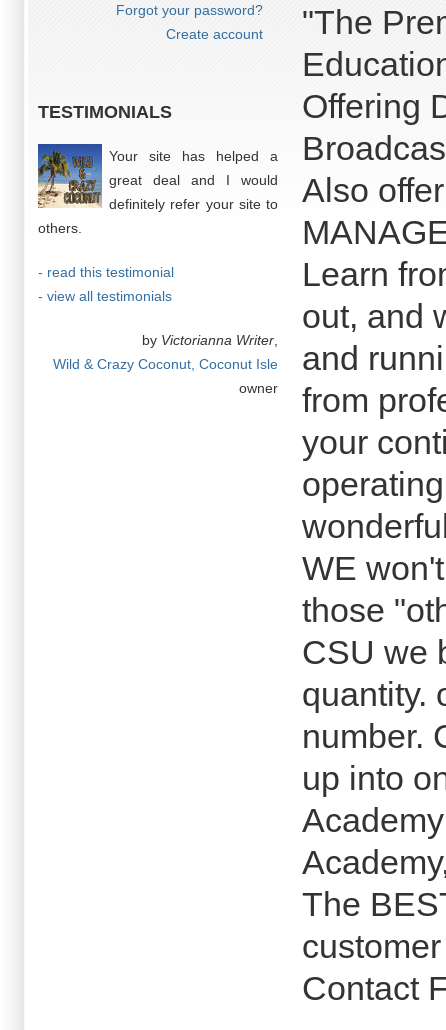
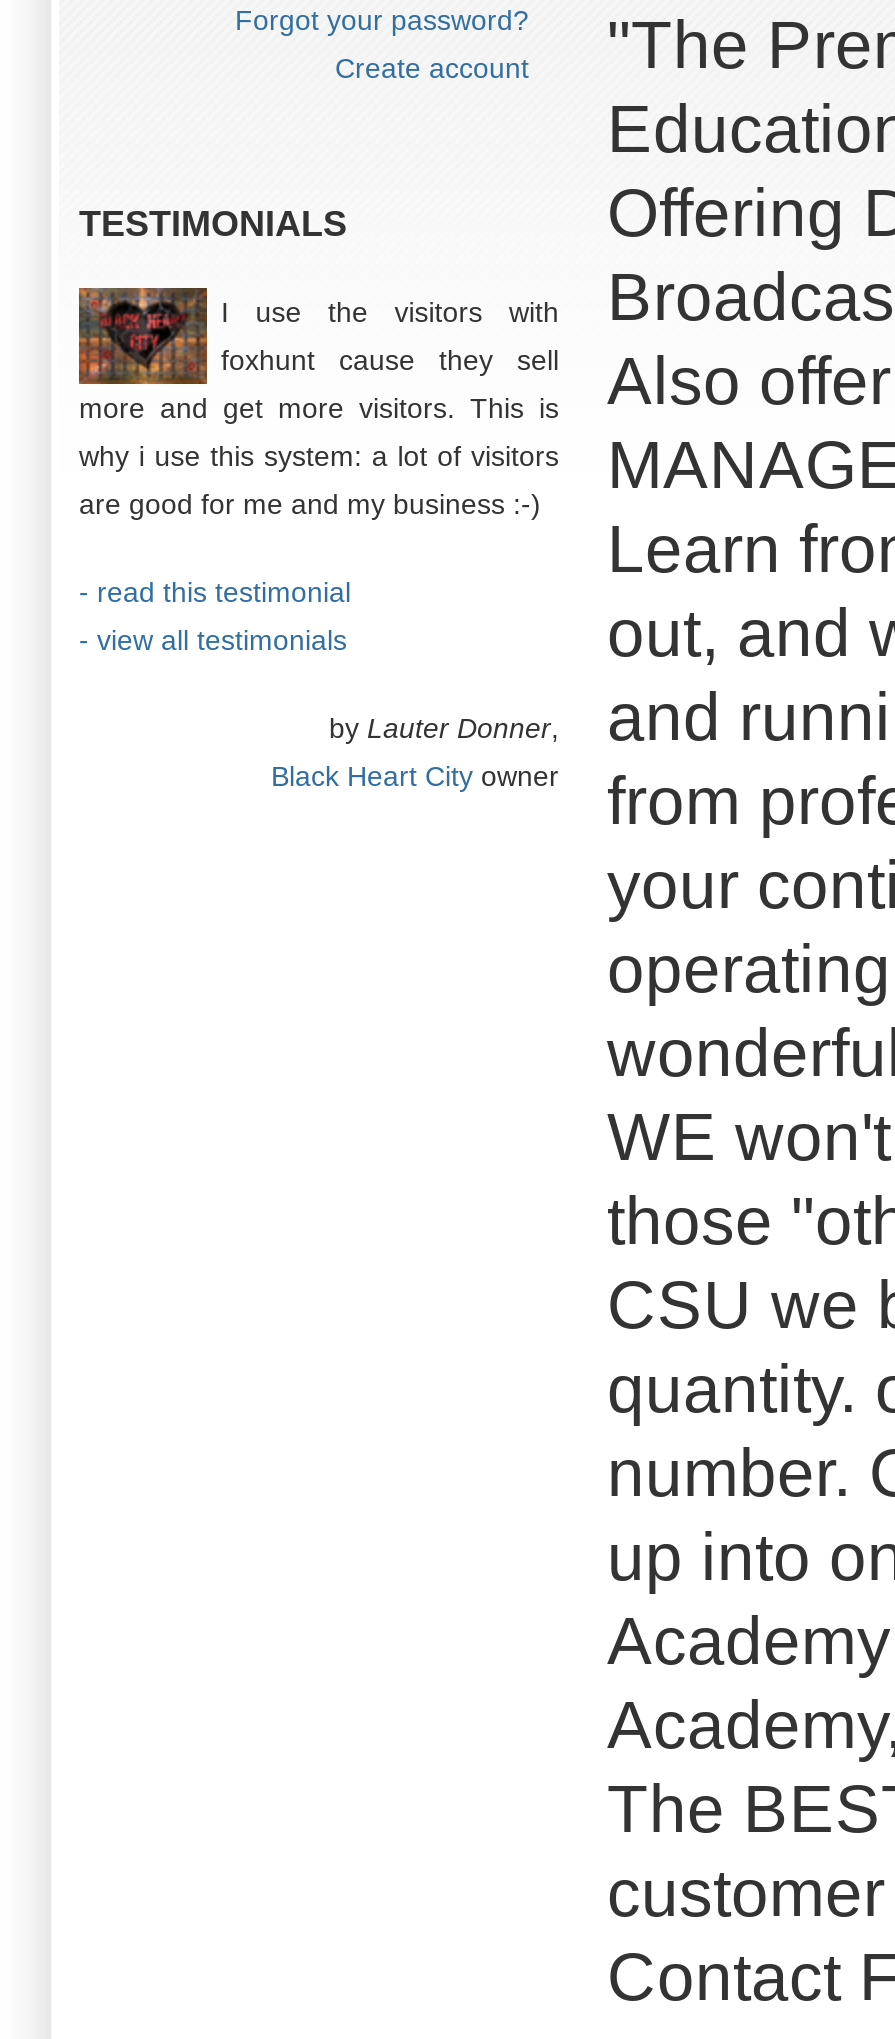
- [image]
- Your site has helped a
- great deal and I would
- definitely refer your site to
- others.
+ [image]
+ I use the visitors with
+ foxhunt cause they sell
+ more and get more visitors. This is
+ why i use this system: a lot of visitors
+ are good for me and my business :-)

moved down: - read this testimonial | - view all testimonials

- by Victorianna Writer,
- Wild & Crazy Coconut, Coconut Isle
- owner
+ by Lauter Donner,
+ Black Heart City owner
